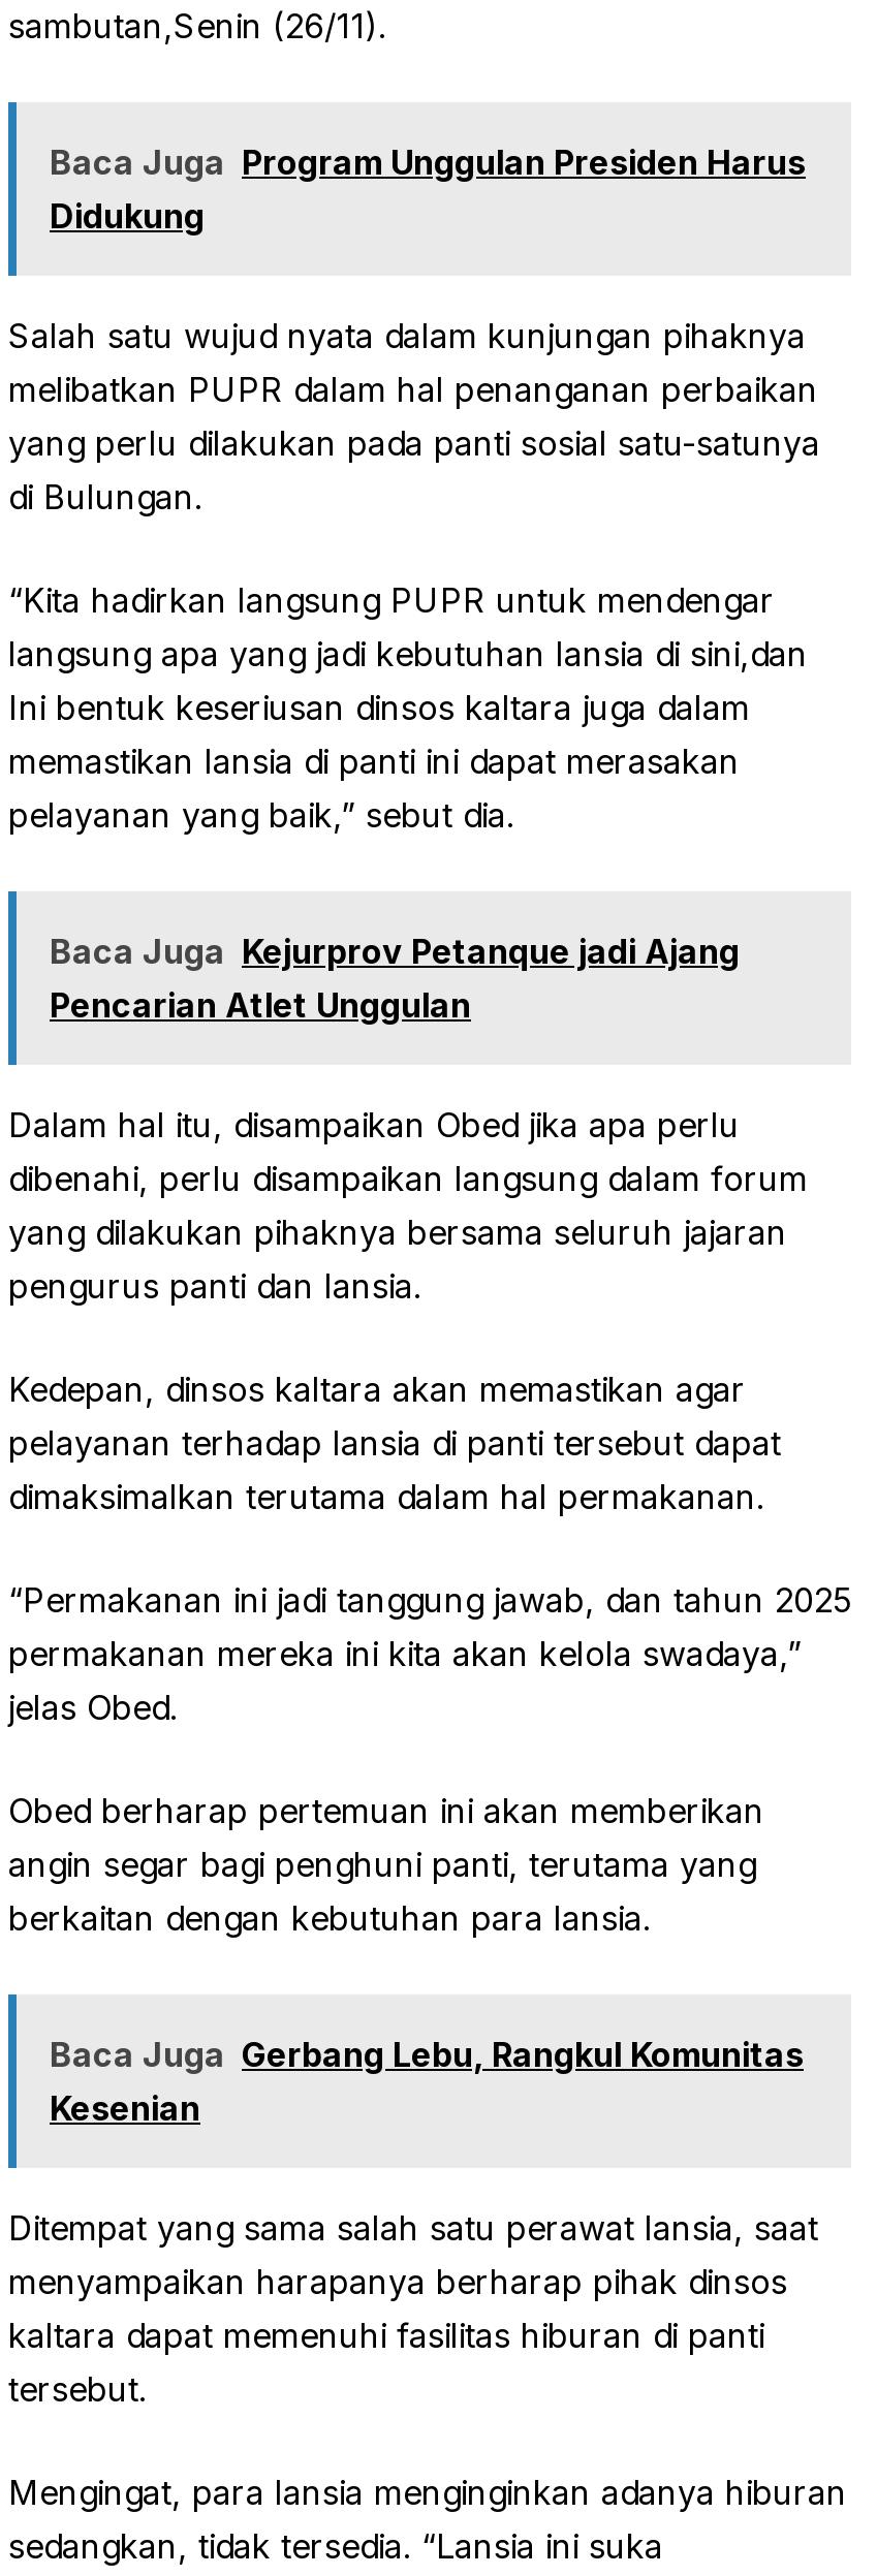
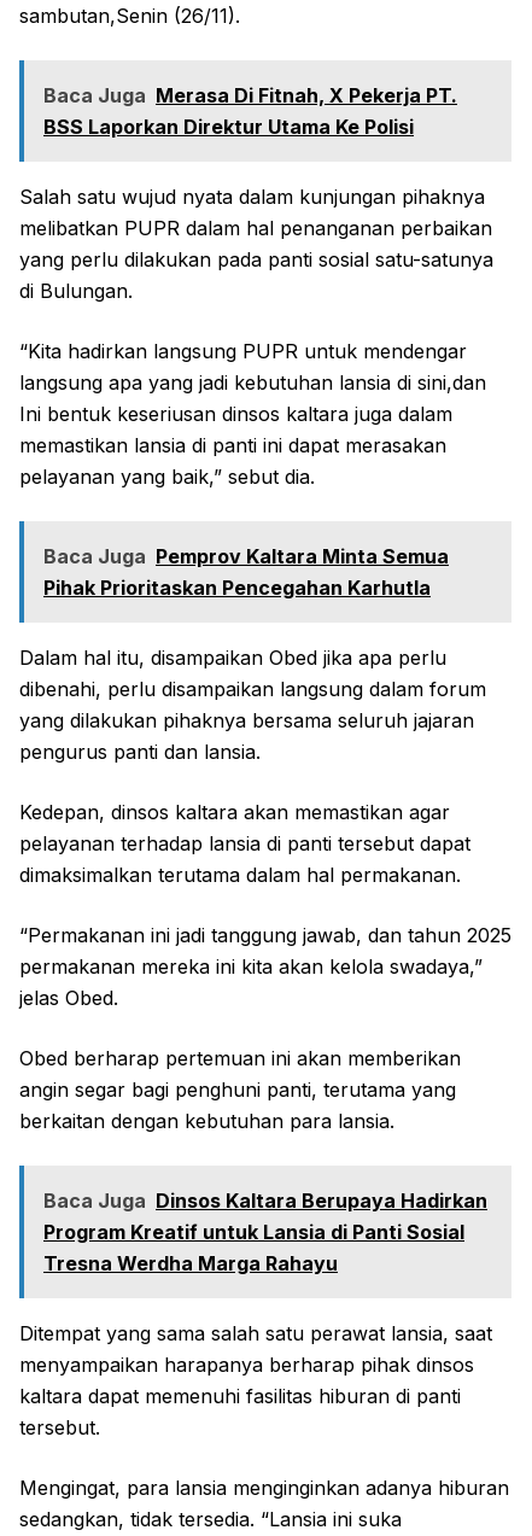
- Baca Juga Program Unggulan Presiden Harus
- Didukung
+ Baca Juga Merasa Di Fitnah, X Pekerja PT.
+ BSS Laporkan Direktur Utama Ke Polisi

- Baca Juga Kejurprov Petanque jadi Ajang
- Pencarian Atlet Unggulan
+ Baca Juga Pemprov Kaltara Minta Semua
+ Pihak Prioritaskan Pencegahan Karhutla

- Baca Juga Gerbang Lebu, Rangkul Komunitas
- Kesenian
+ Baca Juga Dinsos Kaltara Berupaya Hadirkan
+ Program Kreatif untuk Lansia di Panti Sosial
+ Tresna Werdha Marga Rahayu
